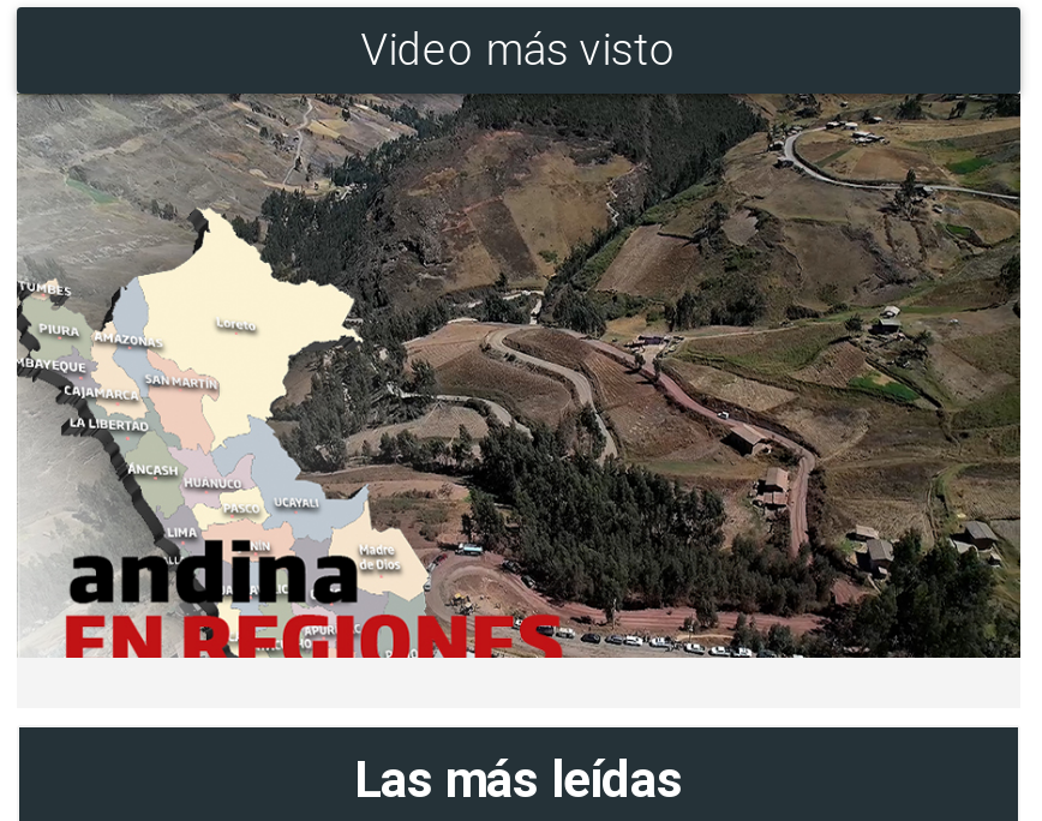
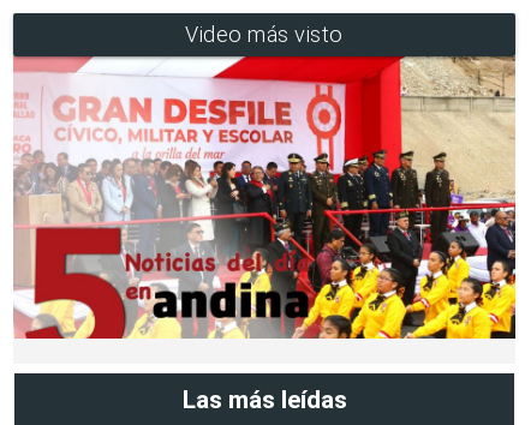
- [image]
+ [image]
